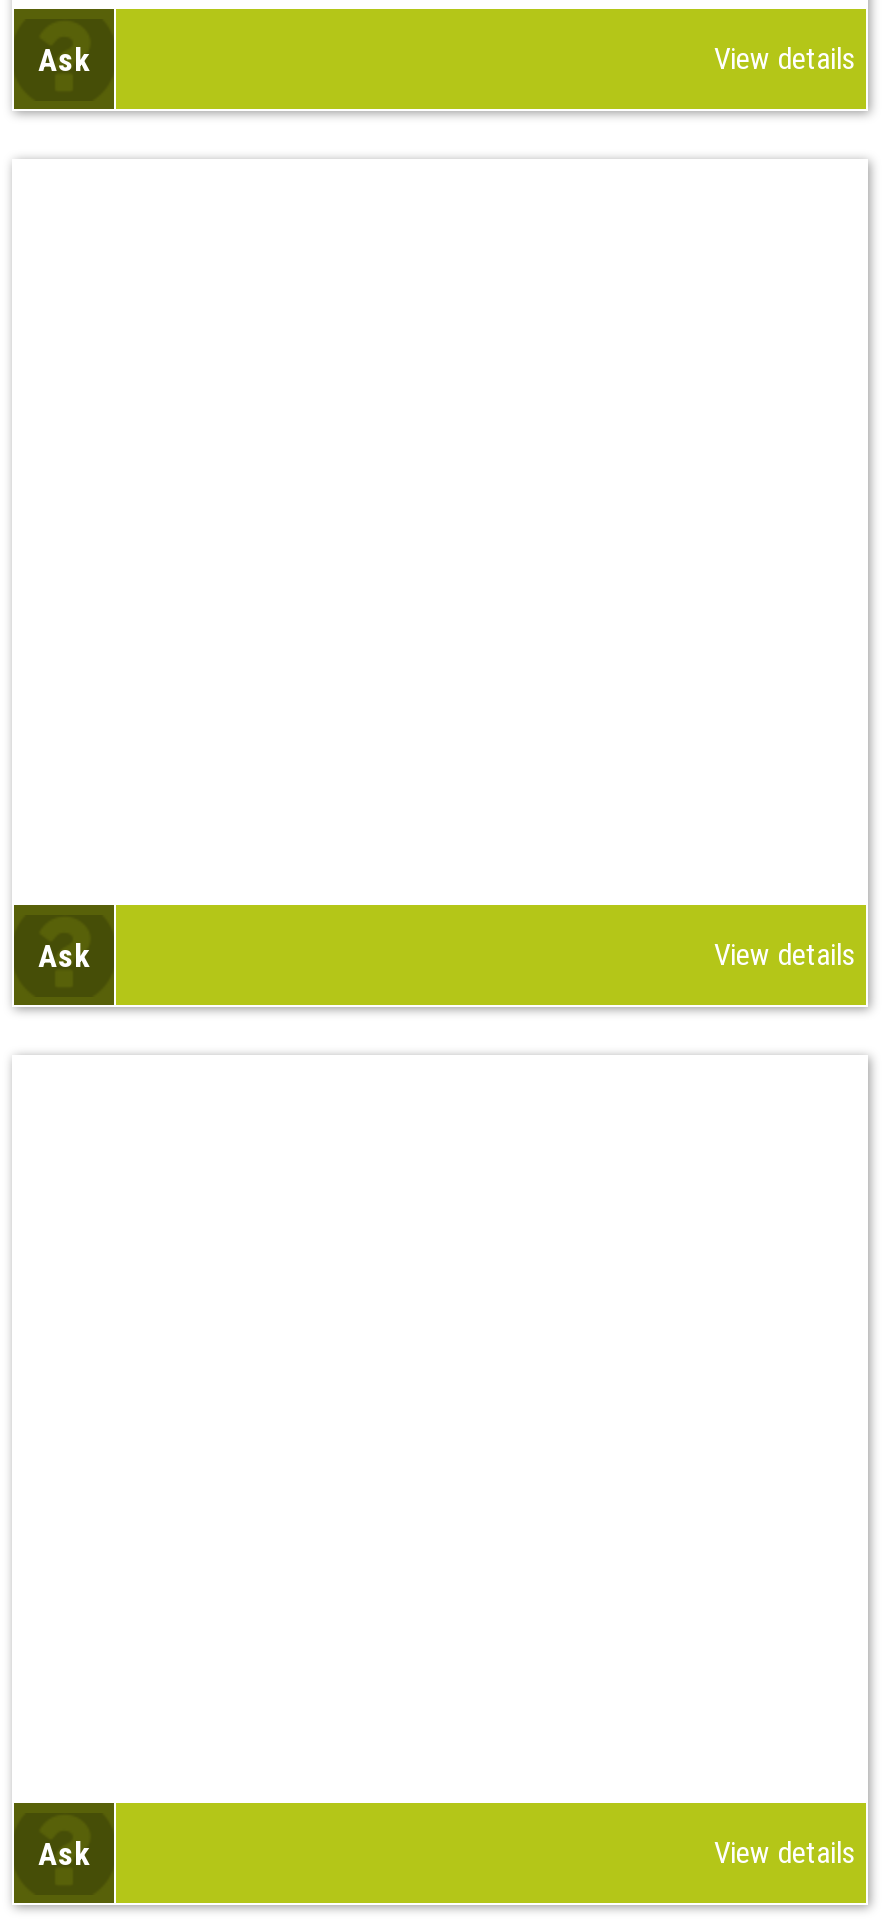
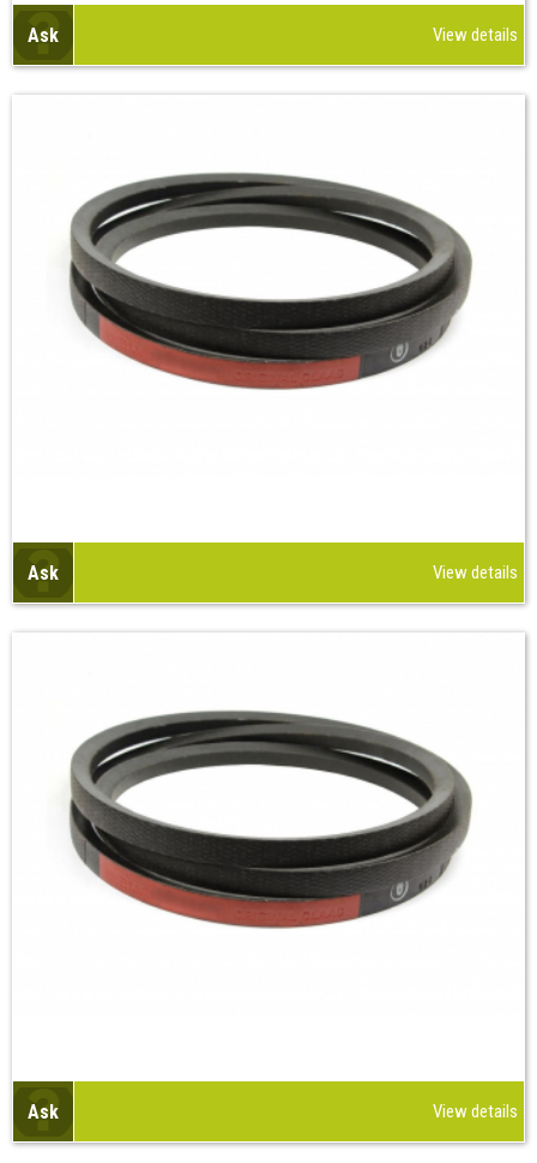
+ [image]

+ [image]
